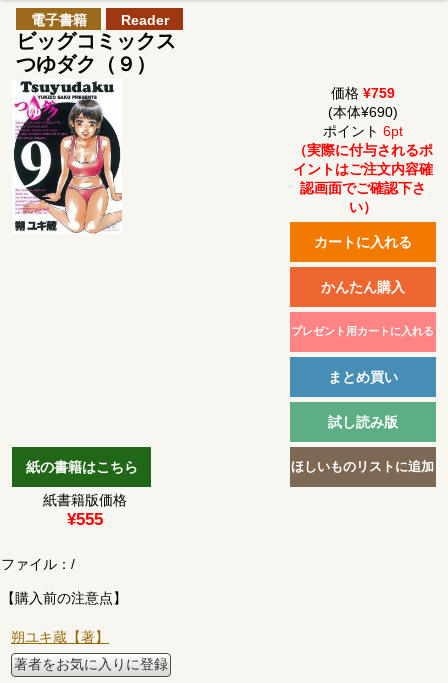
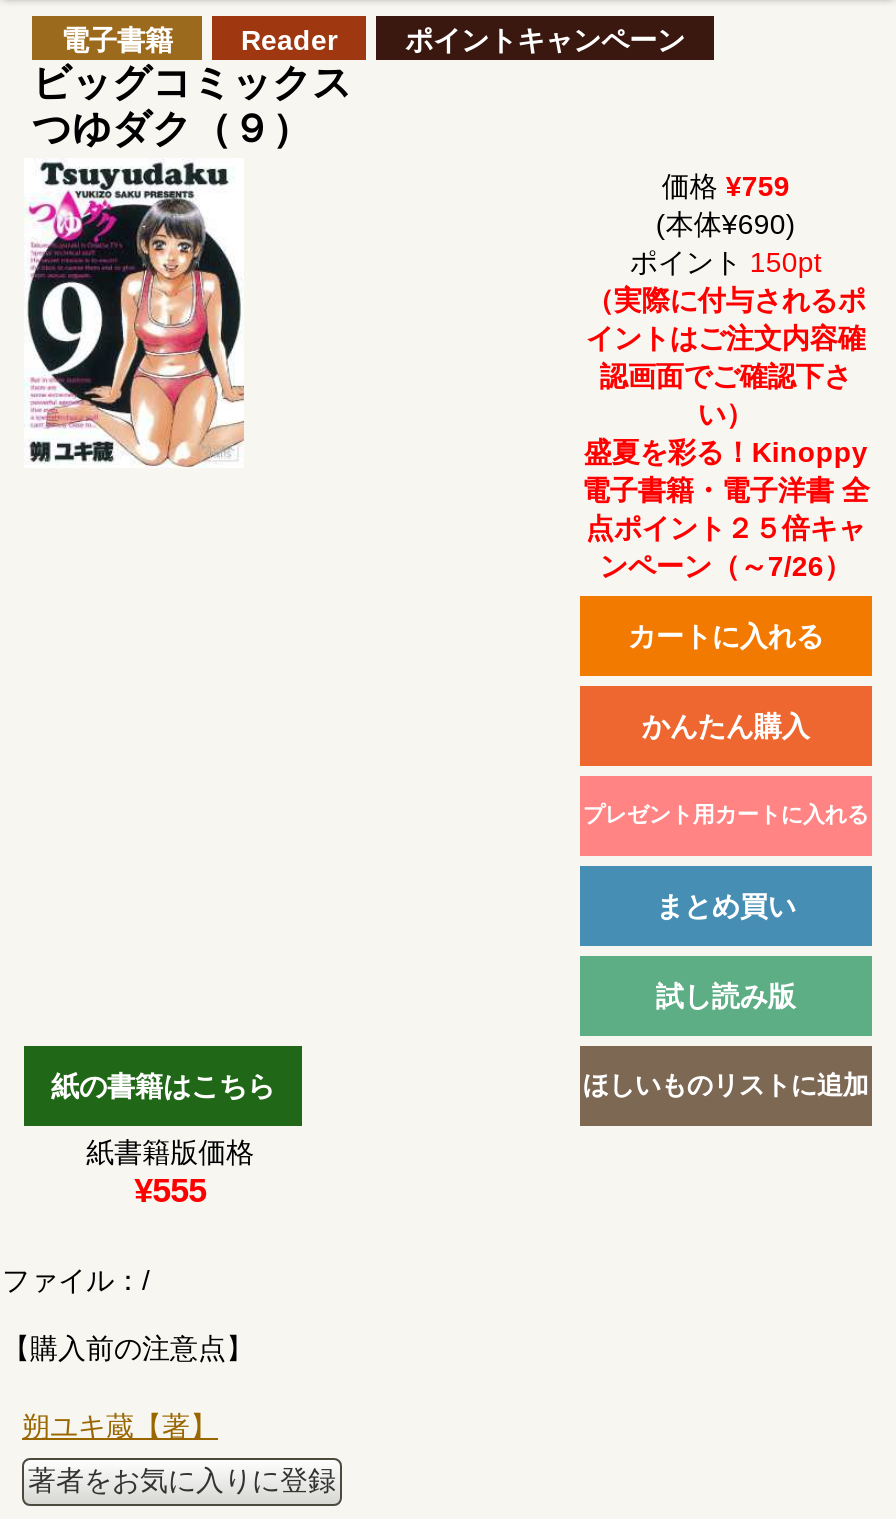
+ ポイントキャンペーン

- ポイント6pt
+ ポイント150pt

+ 盛夏を彩る！Kinoppy
+ 電子書籍・電子洋書 全
+ 点ポイント２５倍キャ
+ ンペーン（～7/26）
